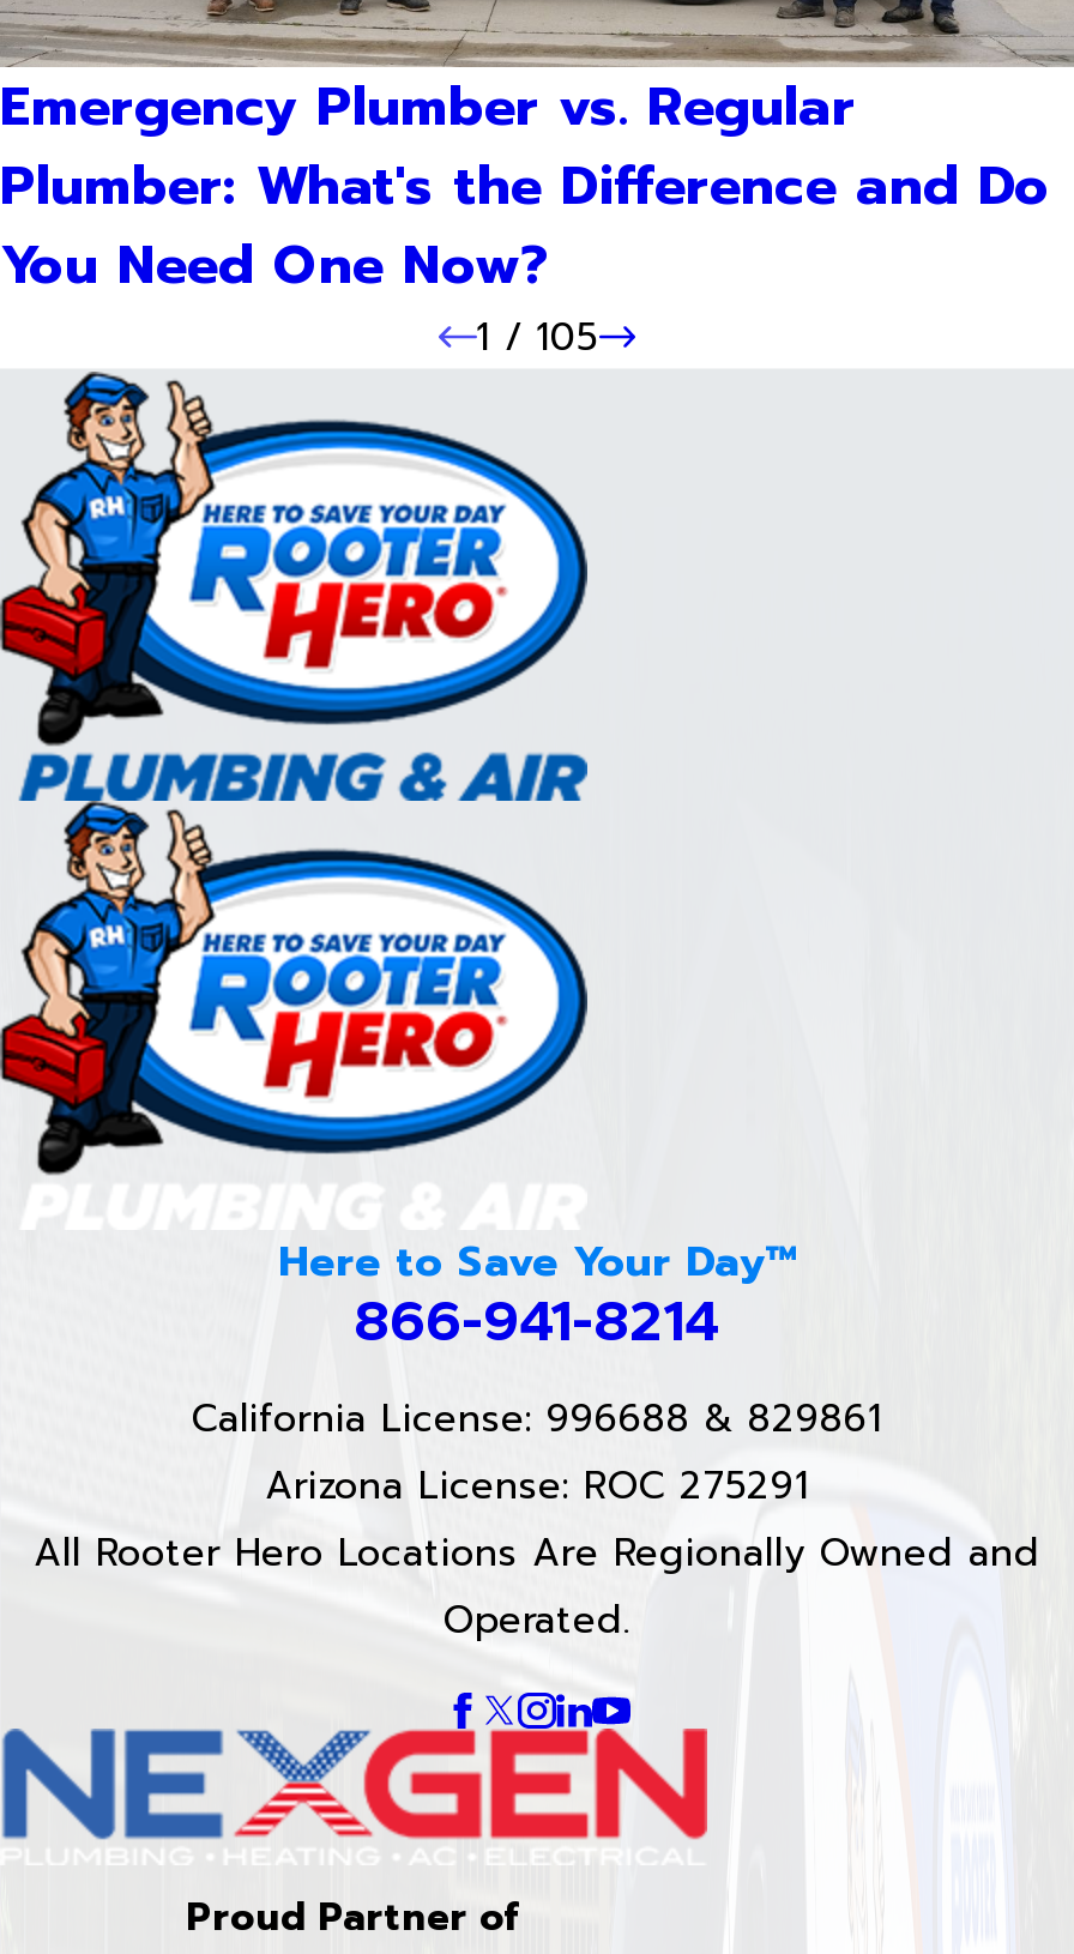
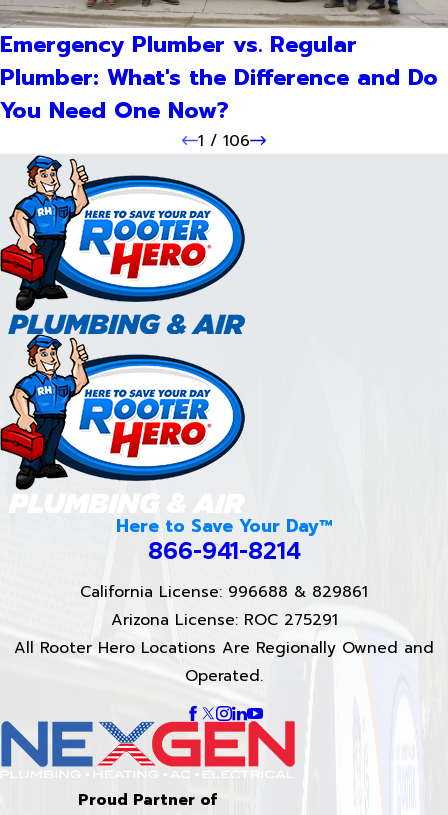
- 1 / 105
+ 1 / 106
